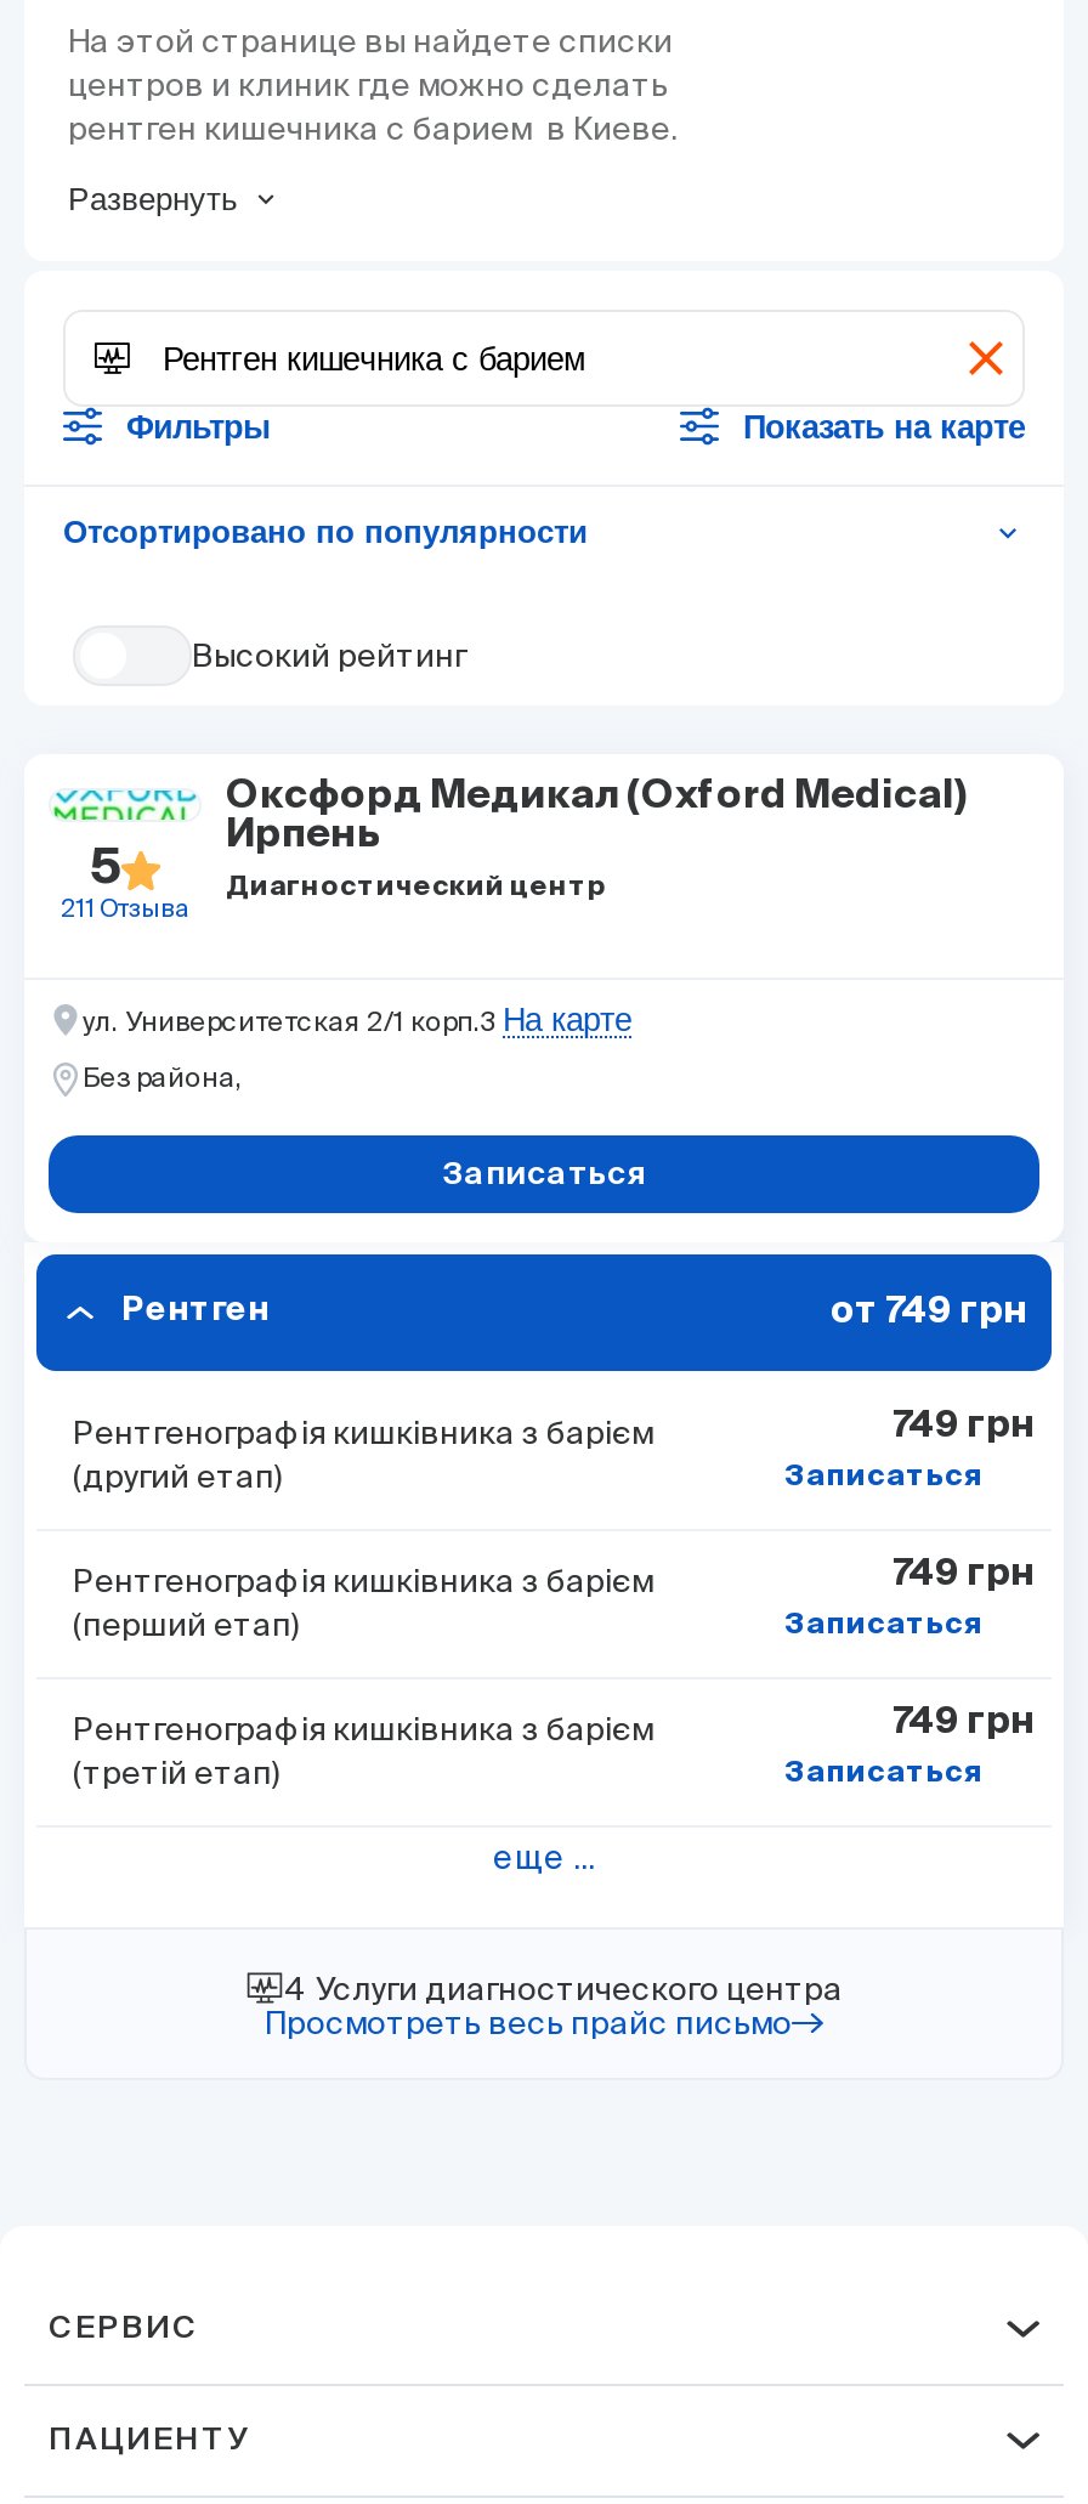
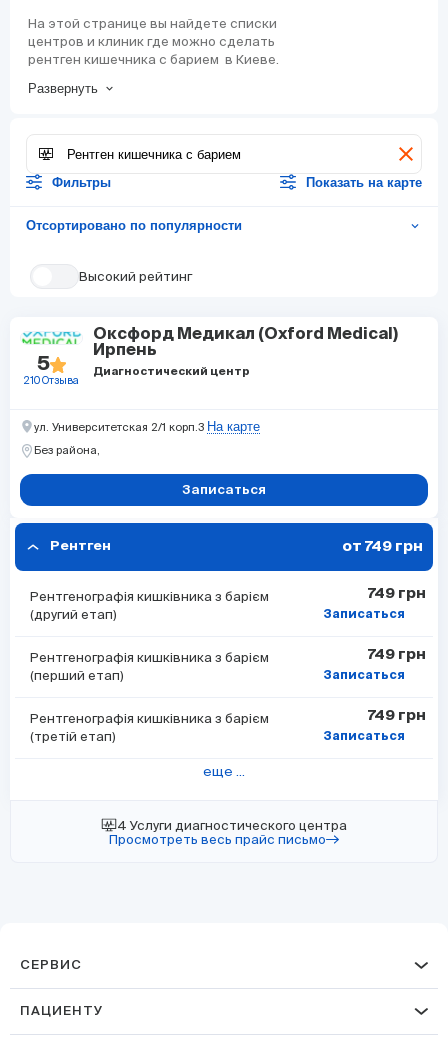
- 211 Отзыва
+ 210 Отзыва
